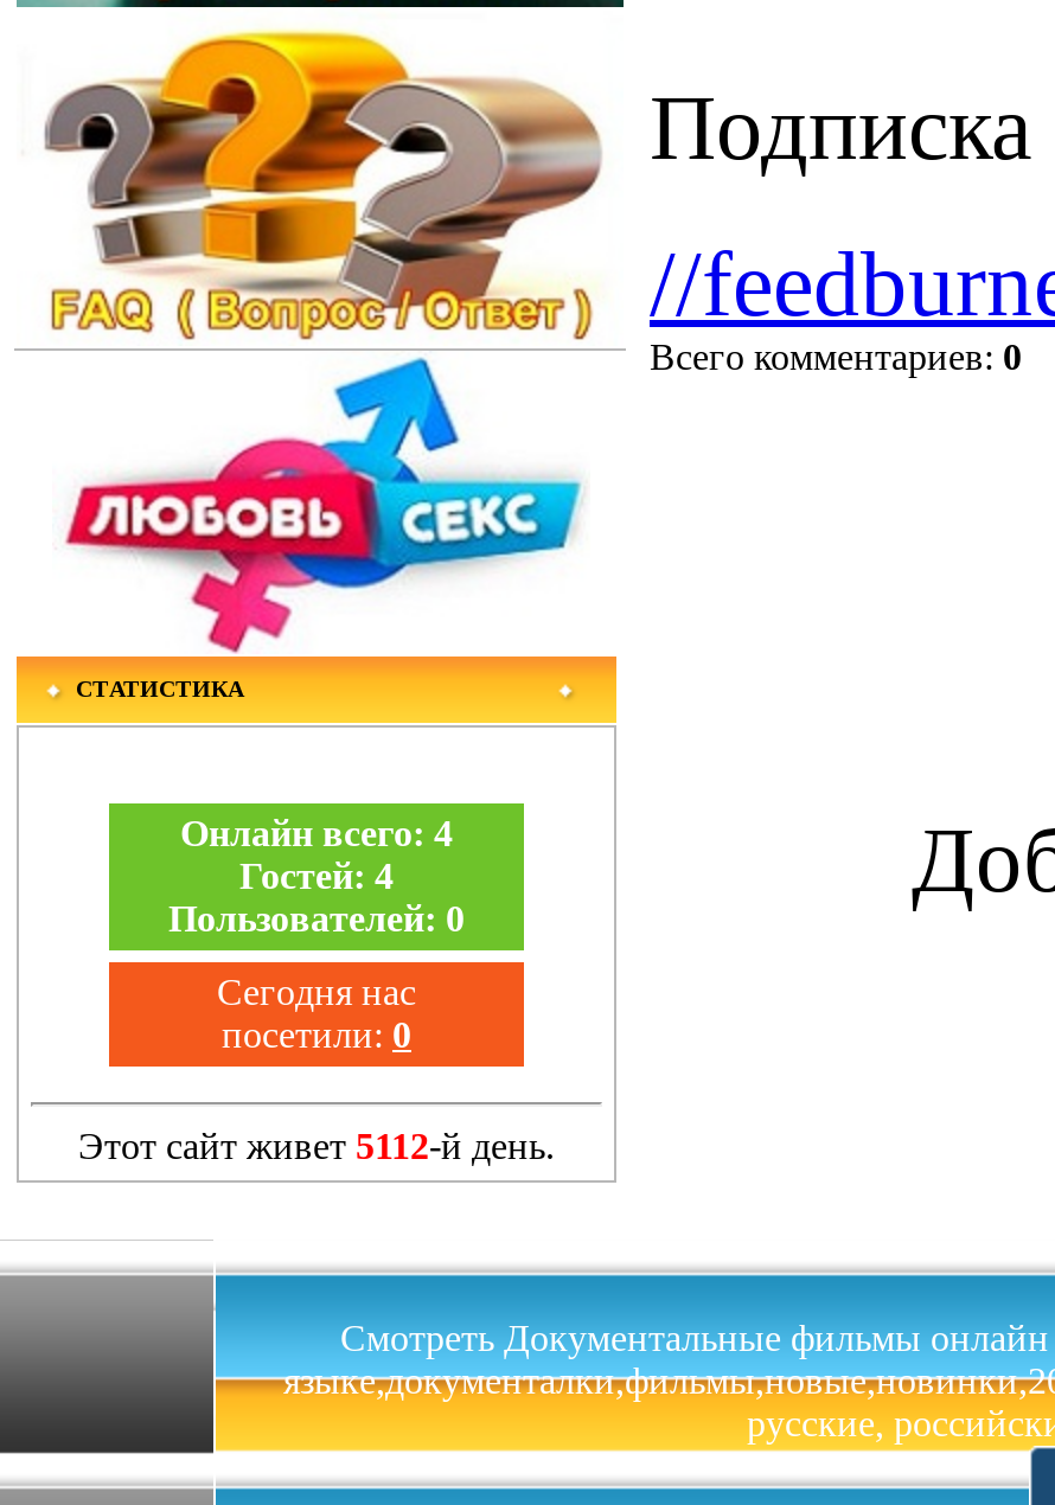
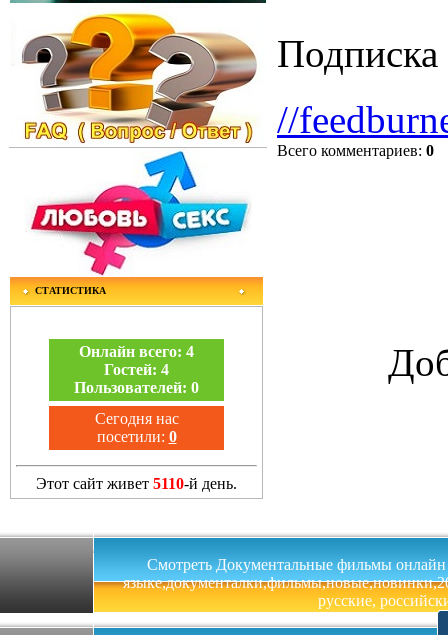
- Этот сайт живет 5112-й день.
+ Этот сайт живет 5110-й день.
